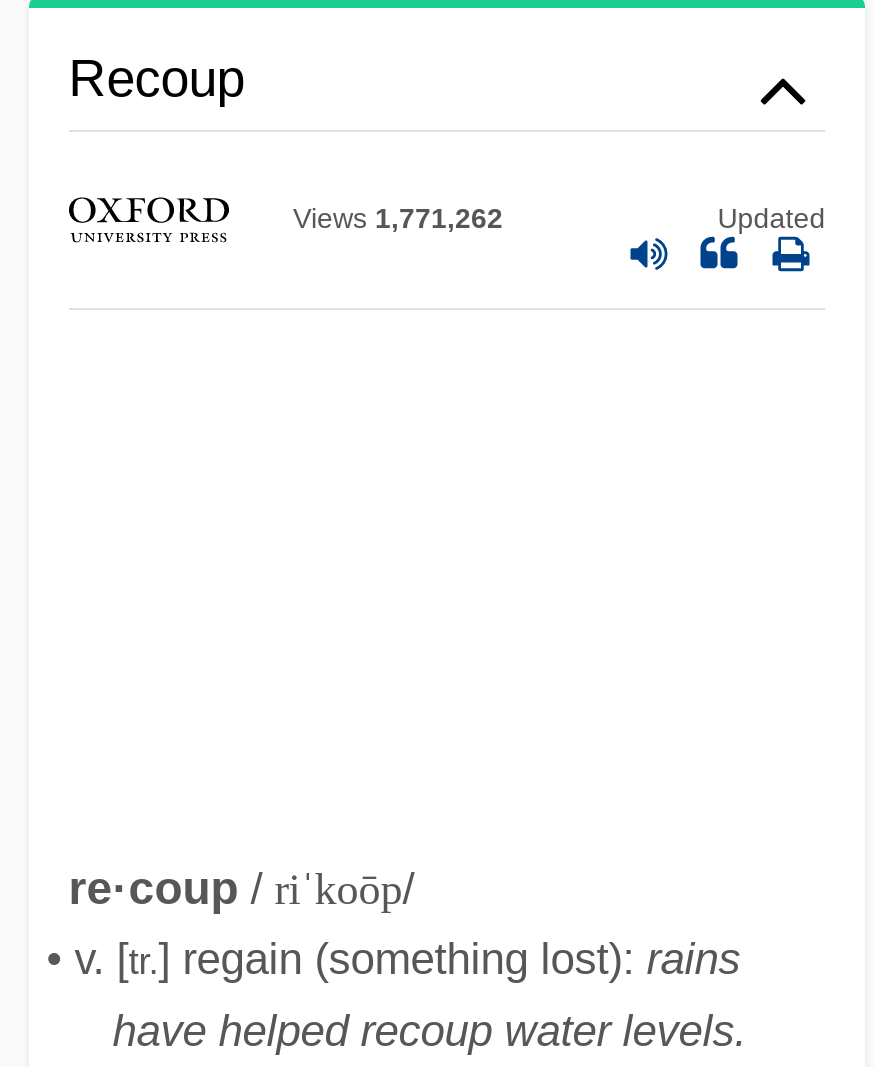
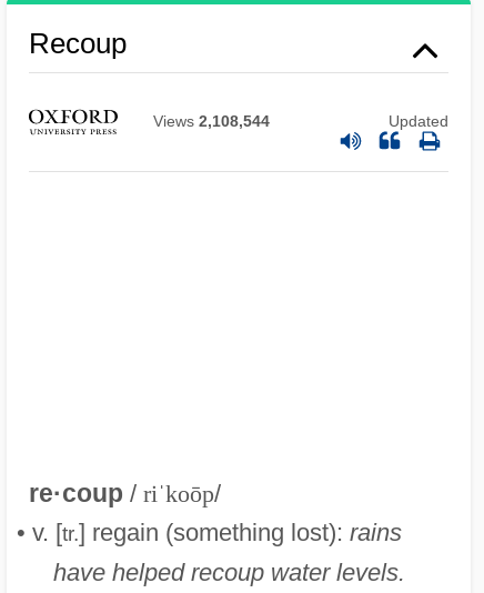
- Views 1,771,262
+ Views 2,108,544
